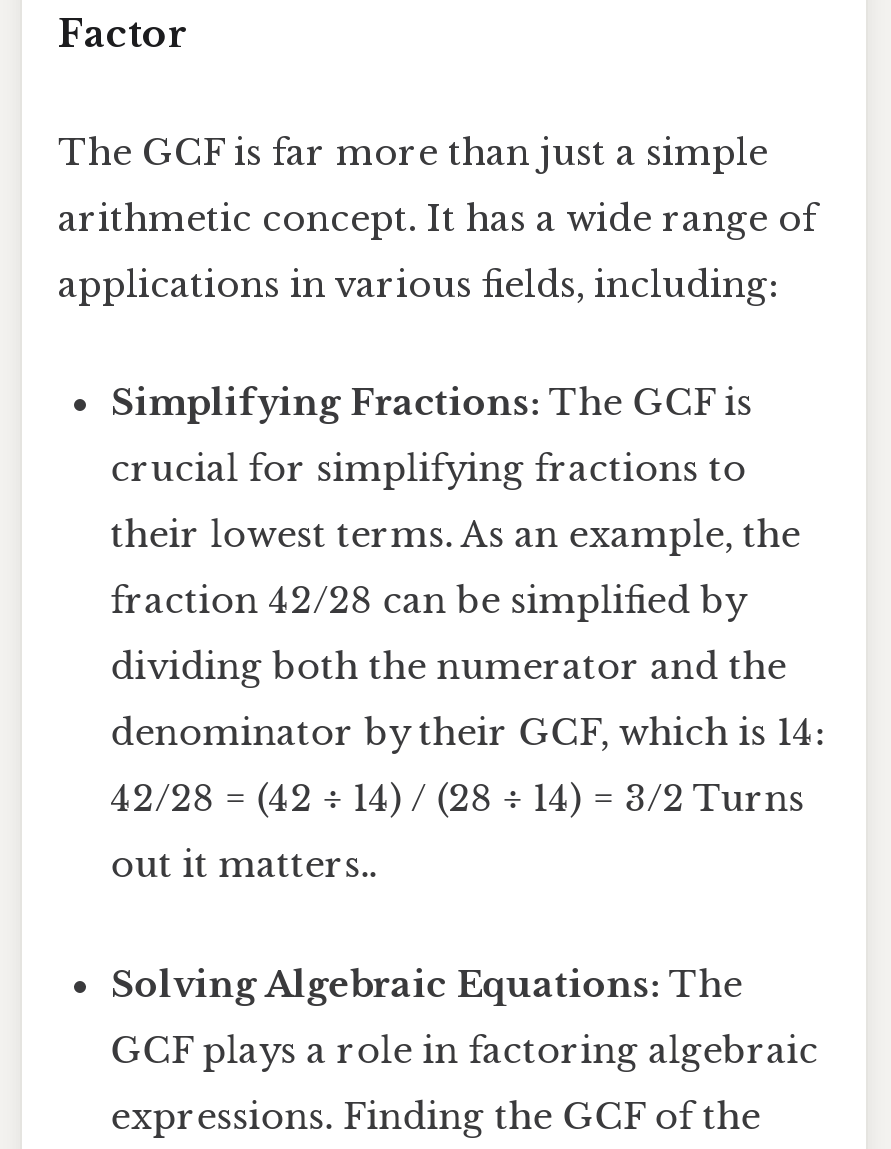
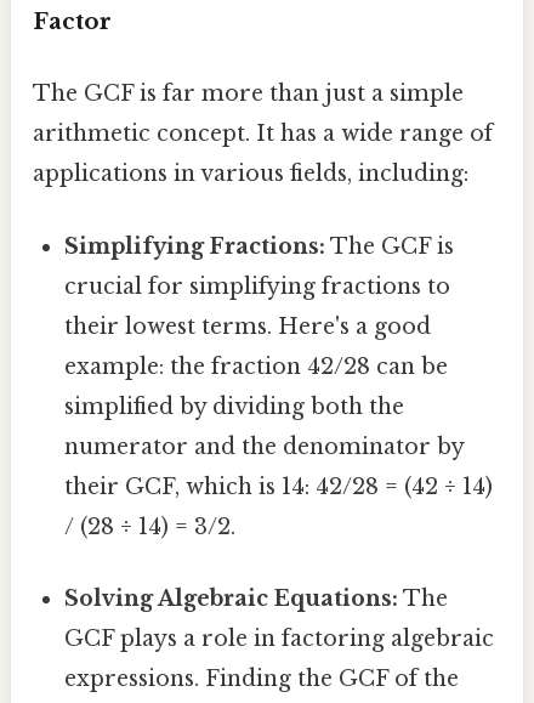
- their lowest terms. As an example, the
+ their lowest terms. Here's a good

- fraction 42/28 can be simplified by
+ example: the fraction 42/28 can be

- dividing both the numerator and the
+ simplified by dividing both the

- denominator by their GCF, which is 14:
+ numerator and the denominator by

- 42/28 = (42 ÷ 14) / (28 ÷ 14) = 3/2 Turns
+ their GCF, which is 14: 42/28 = (42 ÷ 14)

- out it matters..
+ / (28 ÷ 14) = 3/2.
